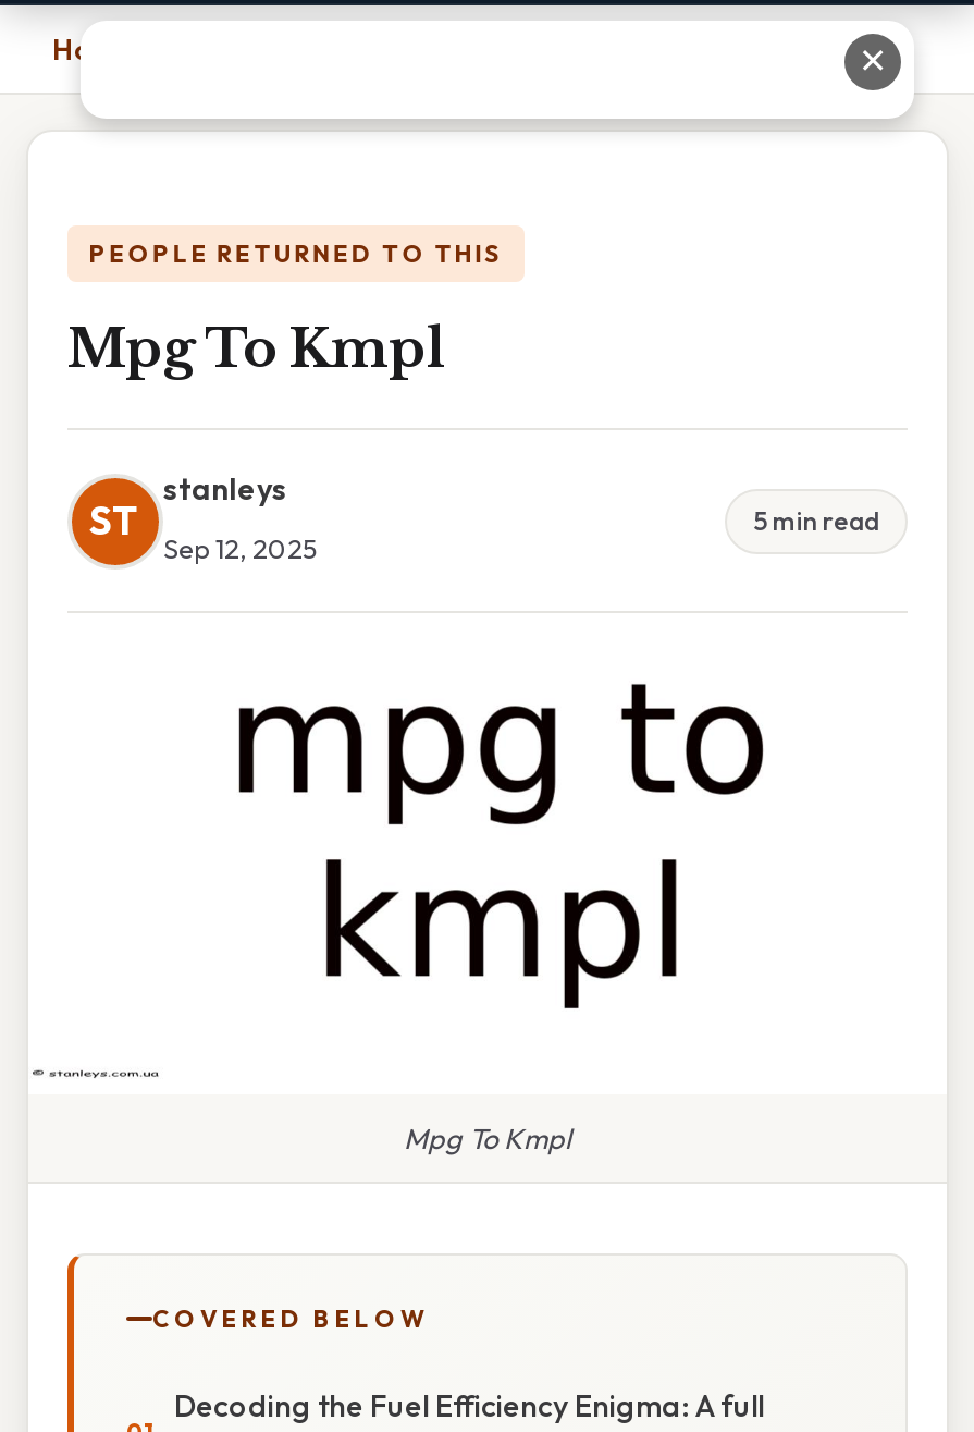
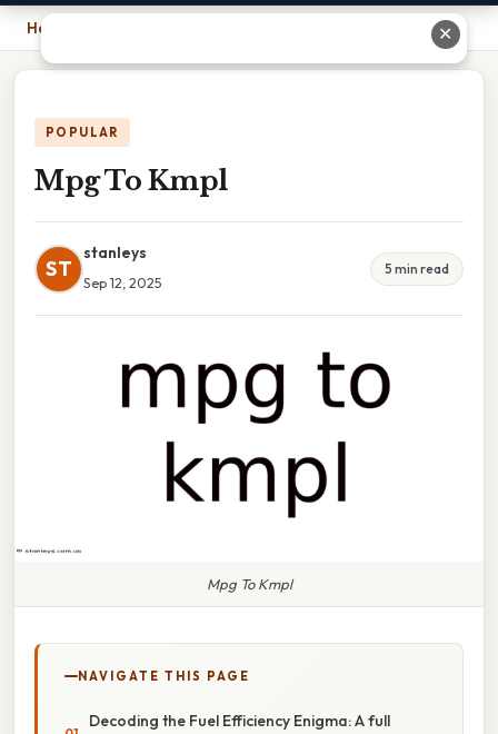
- PEOPLE RETURNED TO THIS
+ POPULAR

- COVERED BELOW
+ NAVIGATE THIS PAGE
